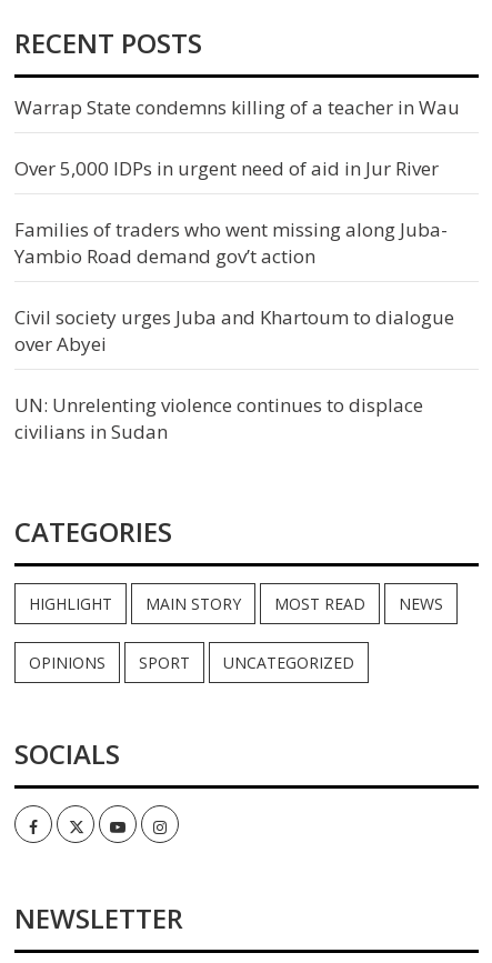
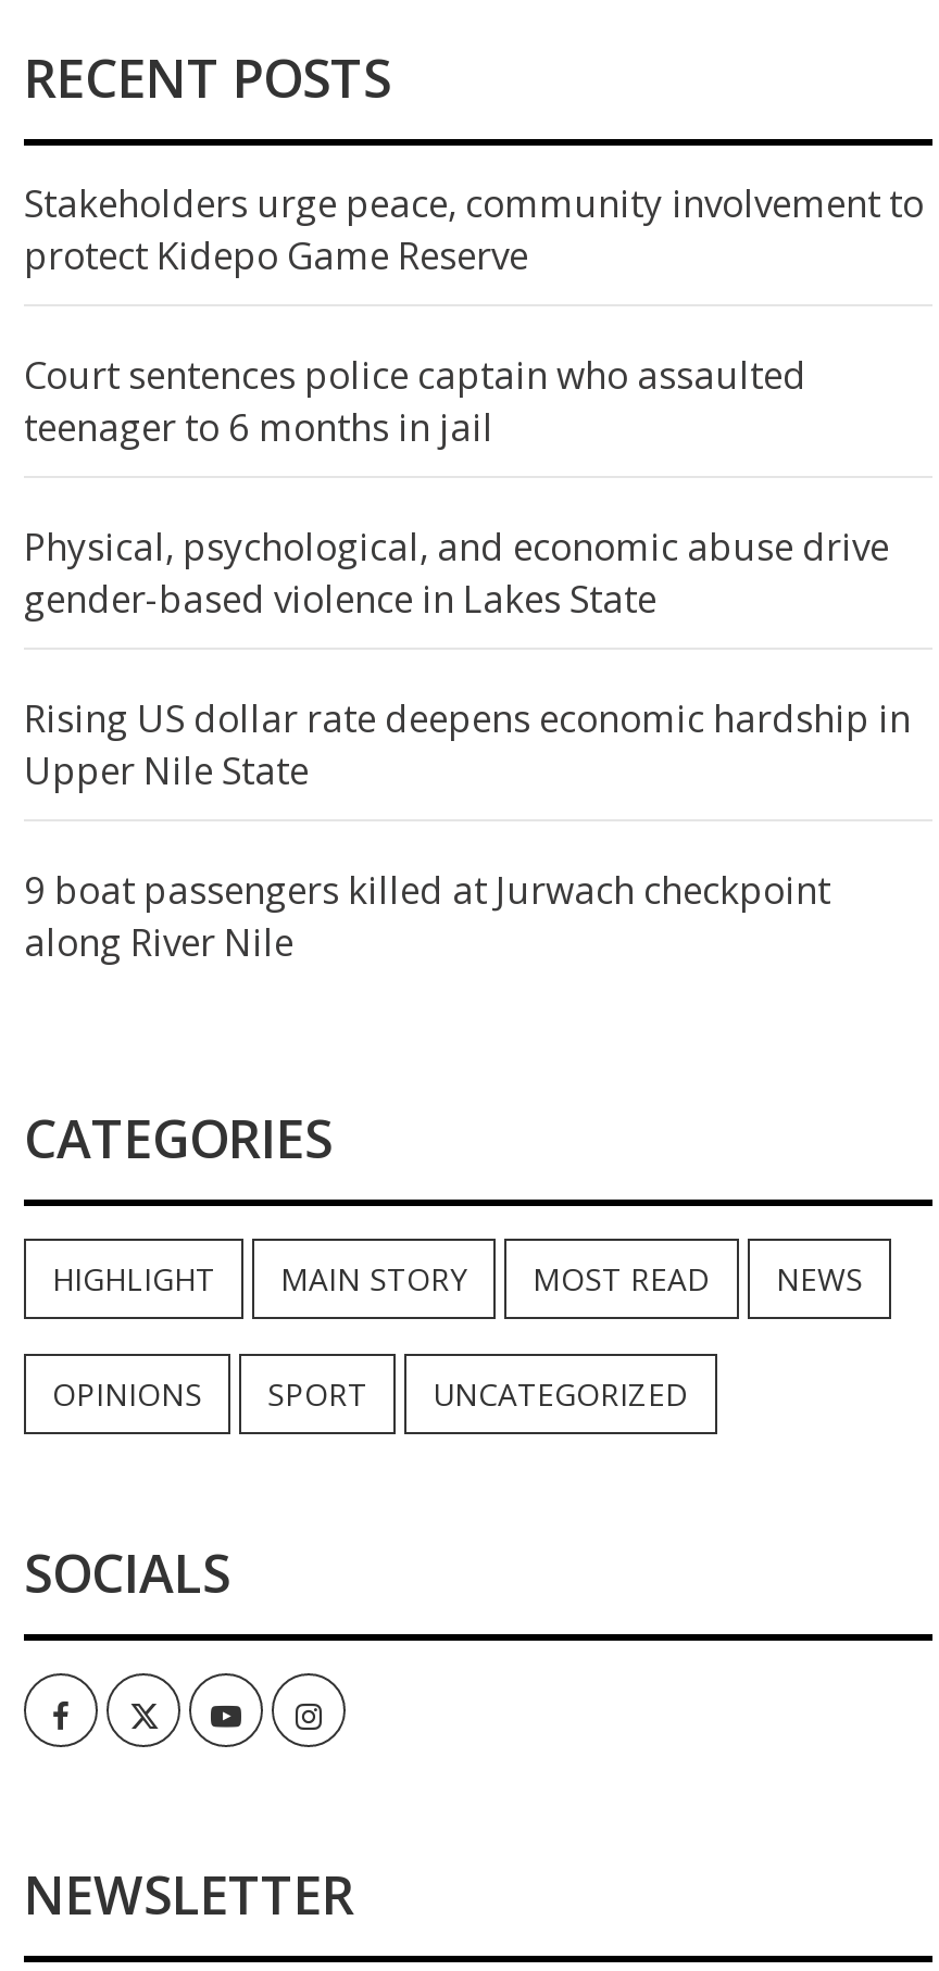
- Warrap State condemns killing of a teacher in Wau
+ Stakeholders urge peace, community involvement to
+ protect Kidepo Game Reserve

- Over 5,000 IDPs in urgent need of aid in Jur River
+ Court sentences police captain who assaulted
+ teenager to 6 months in jail

- Families of traders who went missing along Juba-
- Yambio Road demand gov’t action
+ Physical, psychological, and economic abuse drive
+ gender-based violence in Lakes State

- Civil society urges Juba and Khartoum to dialogue
- over Abyei
+ Rising US dollar rate deepens economic hardship in
+ Upper Nile State

- UN: Unrelenting violence continues to displace
- civilians in Sudan
+ 9 boat passengers killed at Jurwach checkpoint
+ along River Nile
